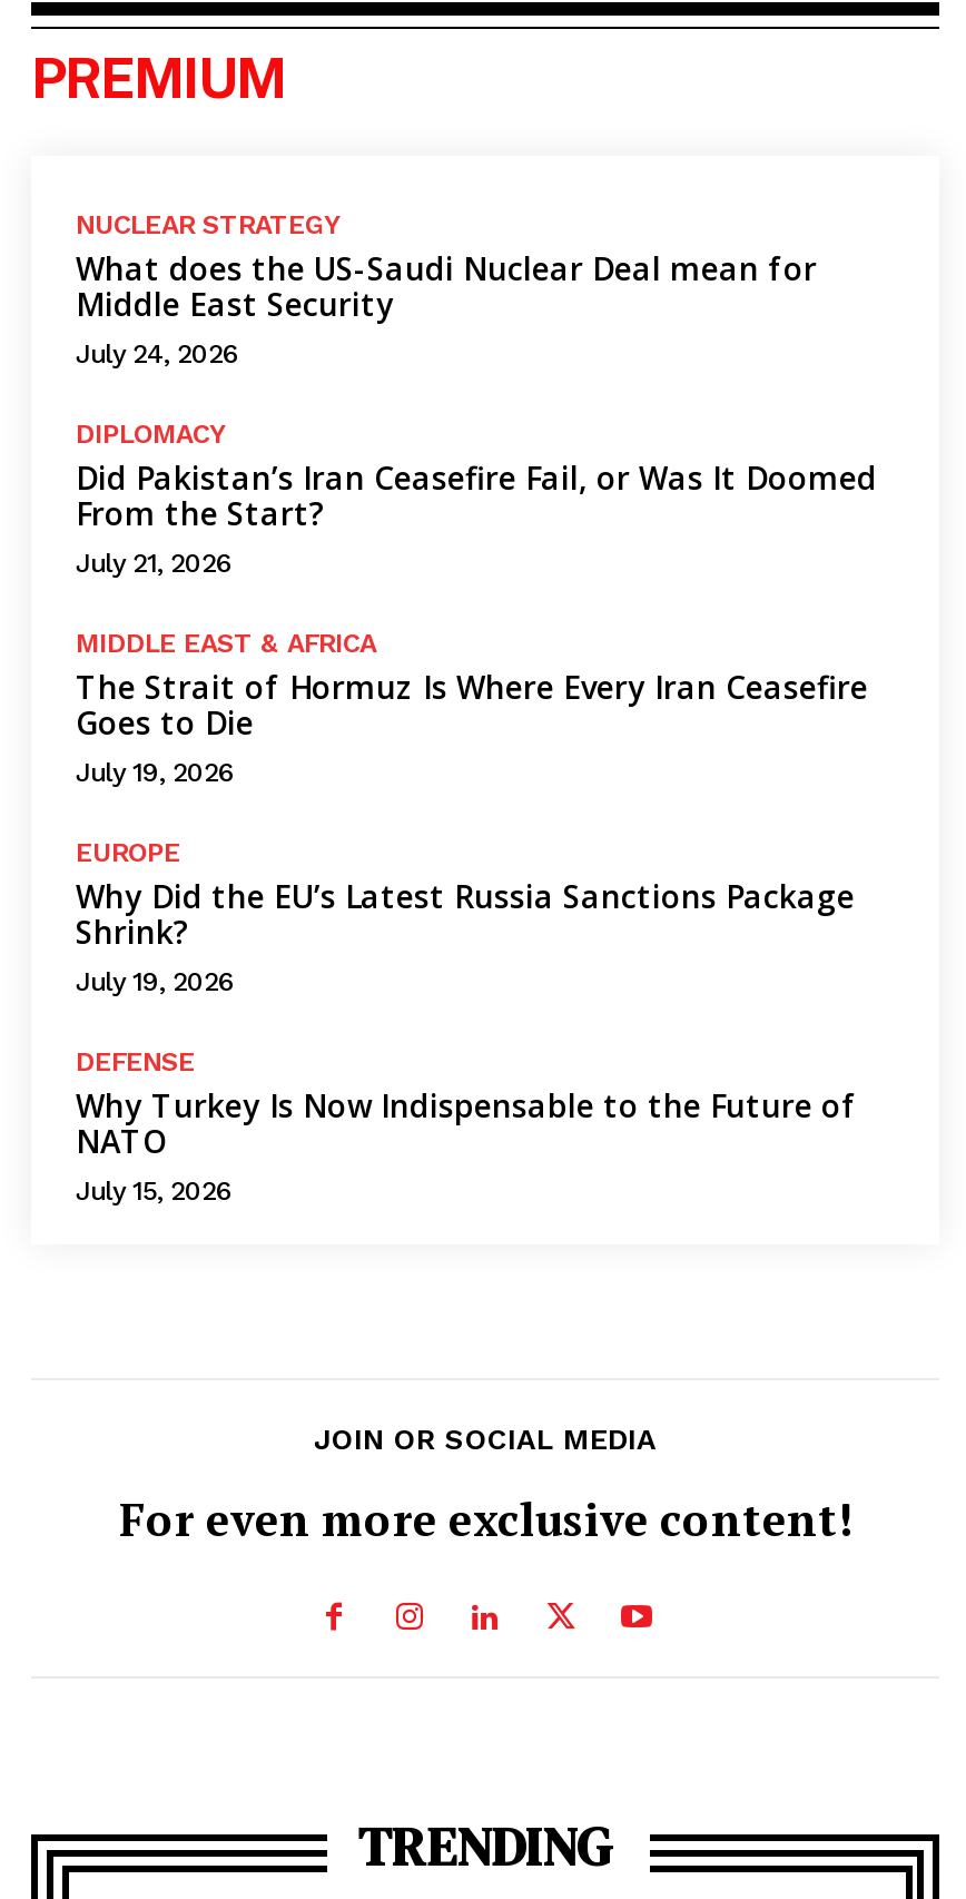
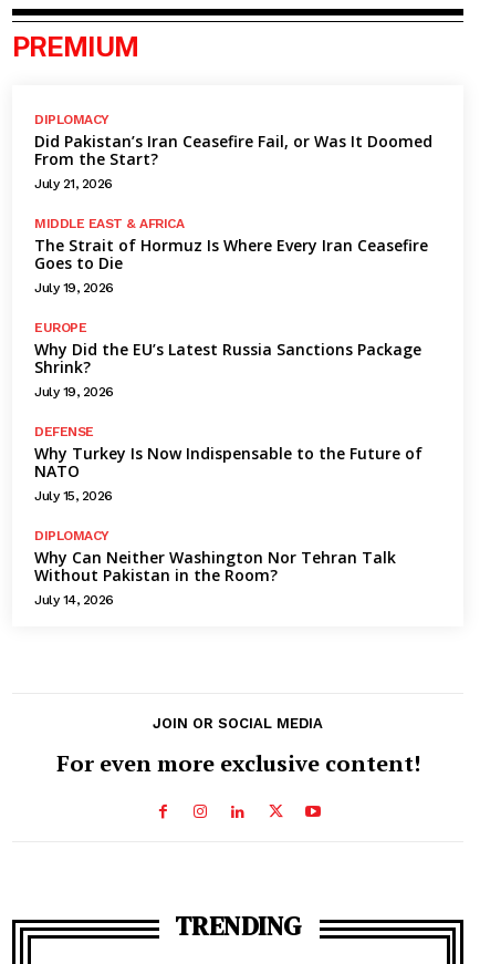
- NUCLEAR STRATEGY
- What does the US-Saudi Nuclear Deal mean for
- Middle East Security
- July 24, 2026

moved up: DIPLOMACY | Did Pakistan’s Iran Ceasefire Fail, or Was It Doomed | From the Start? | ... | NATO | July 15, 2026

+ DIPLOMACY
+ Why Can Neither Washington Nor Tehran Talk
+ Without Pakistan in the Room?
+ July 14, 2026
